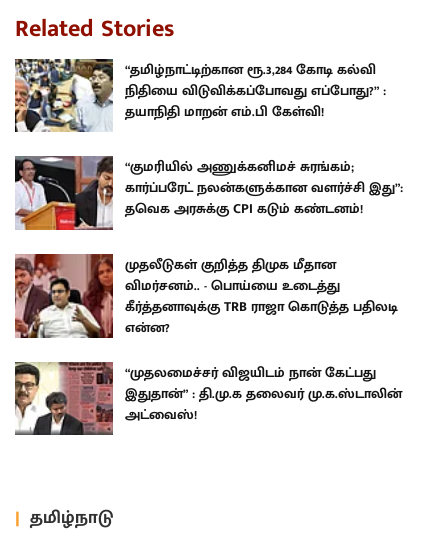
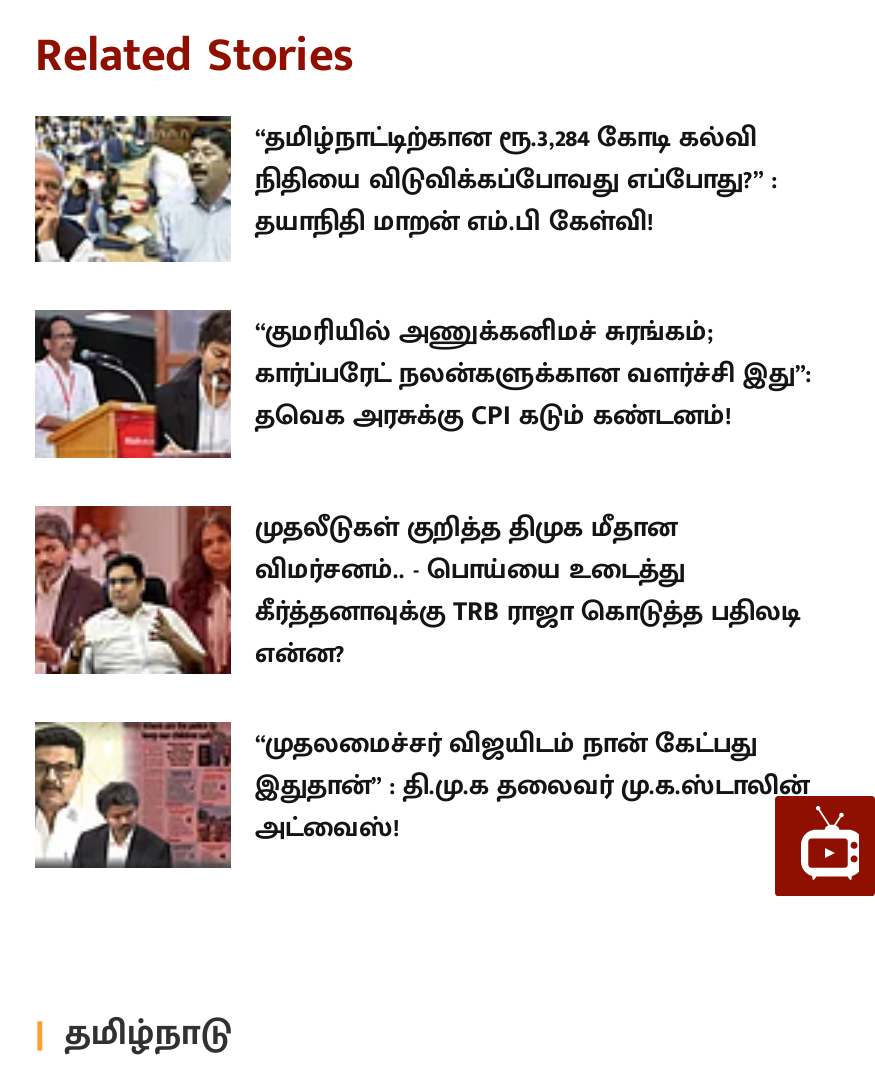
+ [image]
